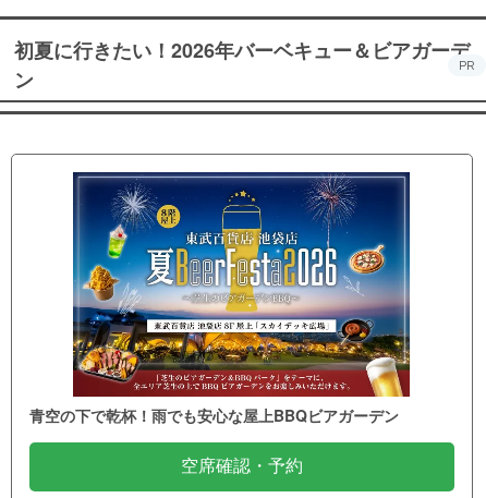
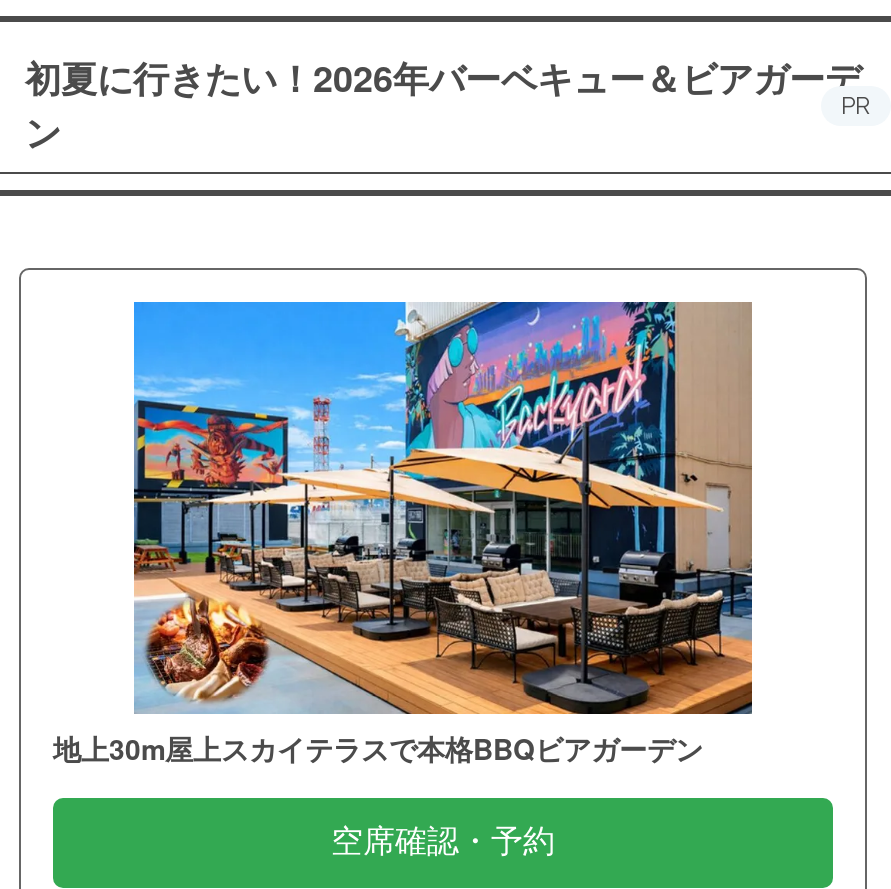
- [image]
- 青空の下で乾杯！雨でも安心な屋上BBQビアガーデン
+ [image]
+ 地上30m屋上スカイテラスで本格BBQビアガーデン
